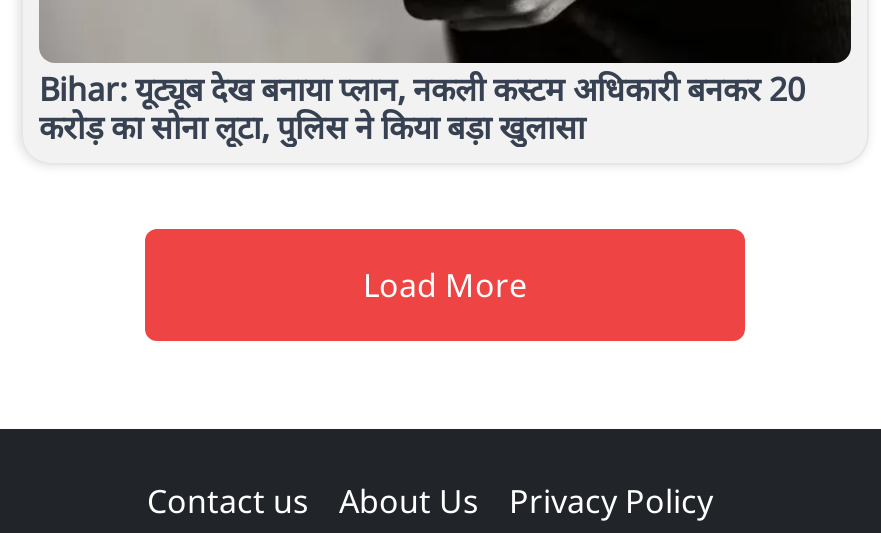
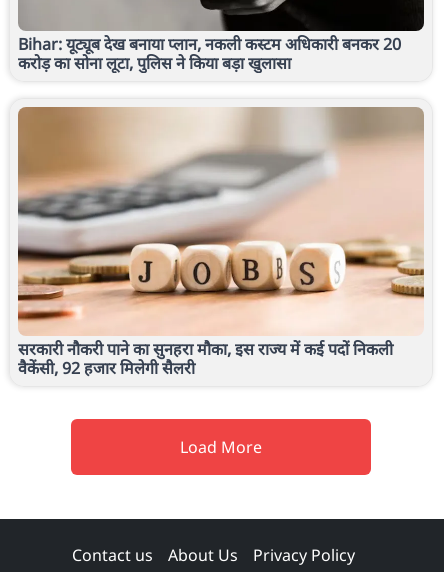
+ [image]
+ सरकारी नौकरी पाने का सुनहरा मौका, इस राज्य में कई पदों निकली
+ वैकेंसी, 92 हजार मिलेगी सैलरी
